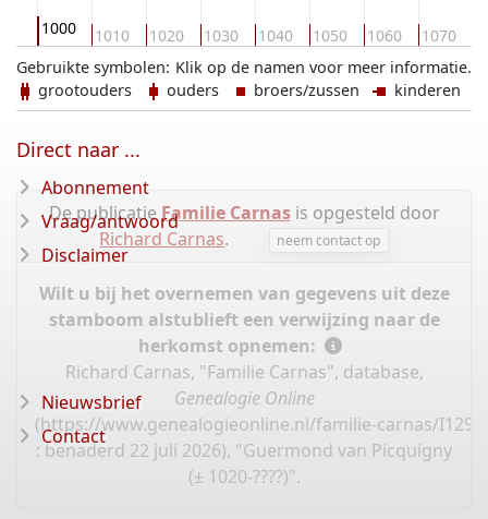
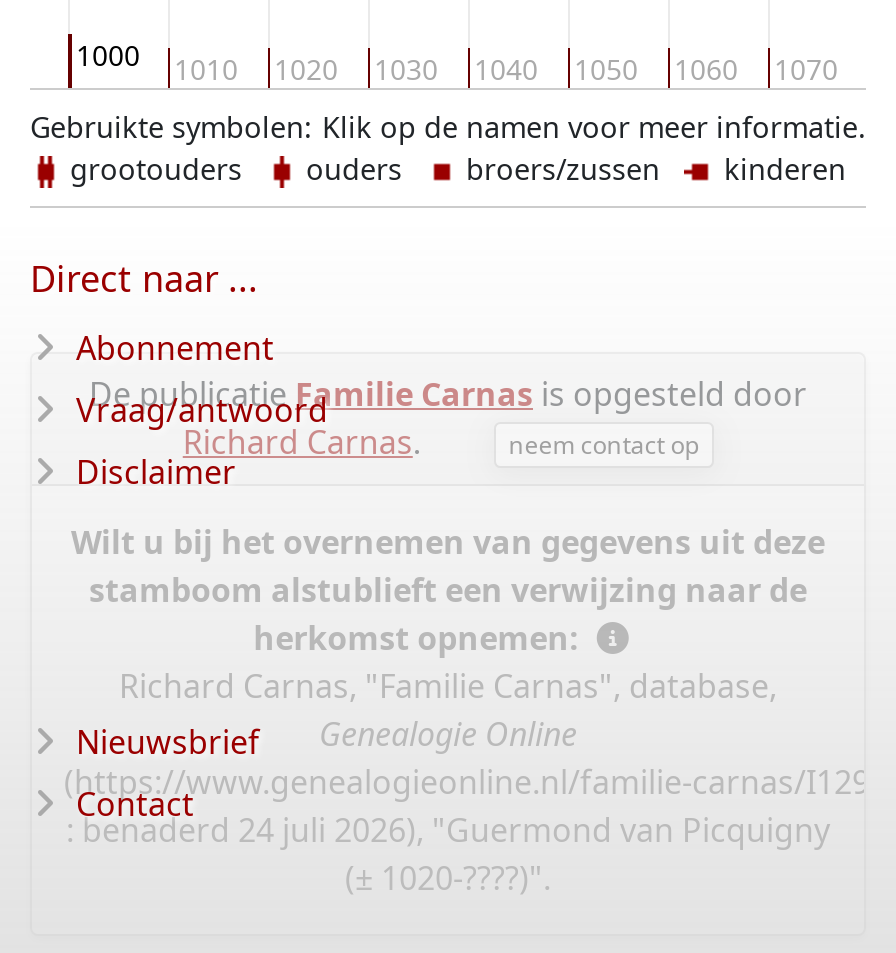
- : benaderd 22 juli 2026), "Guermond van Picquigny
+ : benaderd 24 juli 2026), "Guermond van Picquigny
